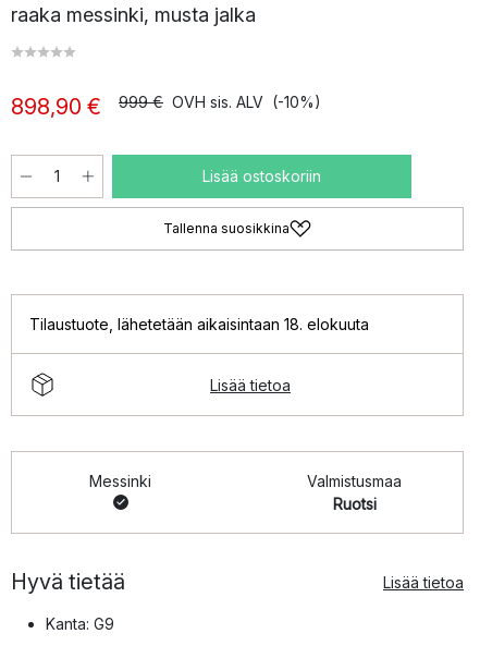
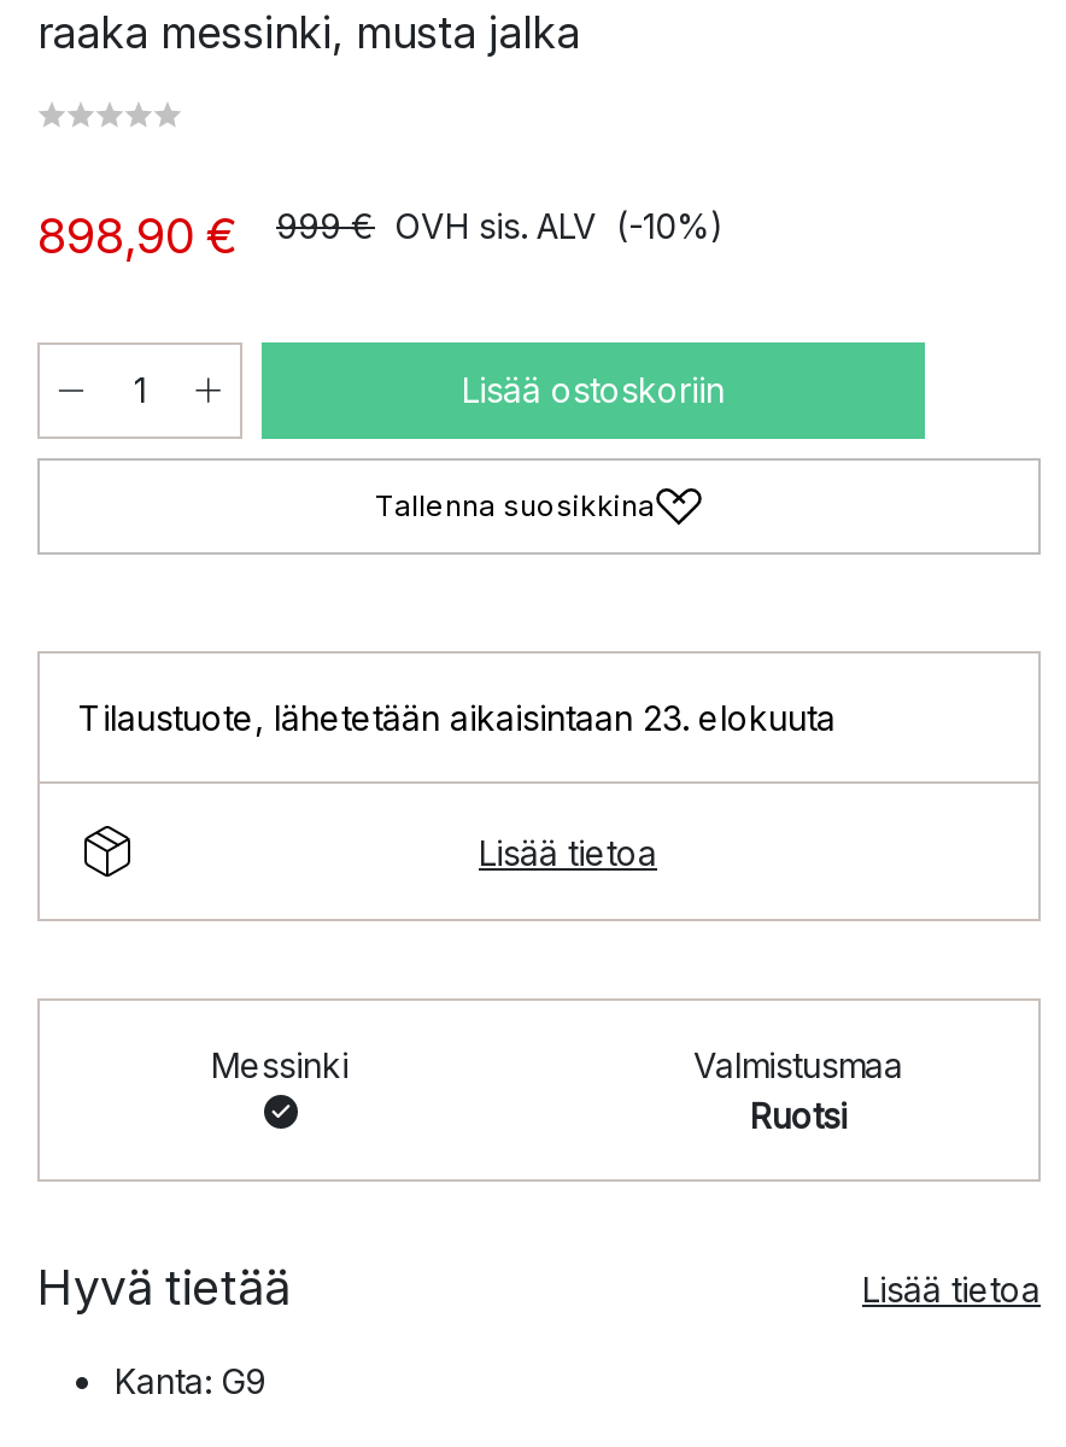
- Tilaustuote, lähetetään aikaisintaan 18. elokuuta
+ Tilaustuote, lähetetään aikaisintaan 23. elokuuta
